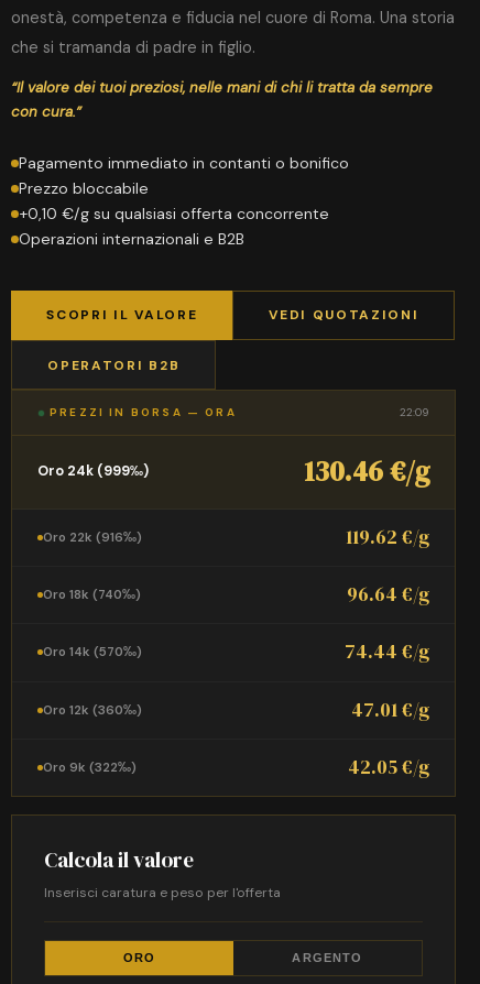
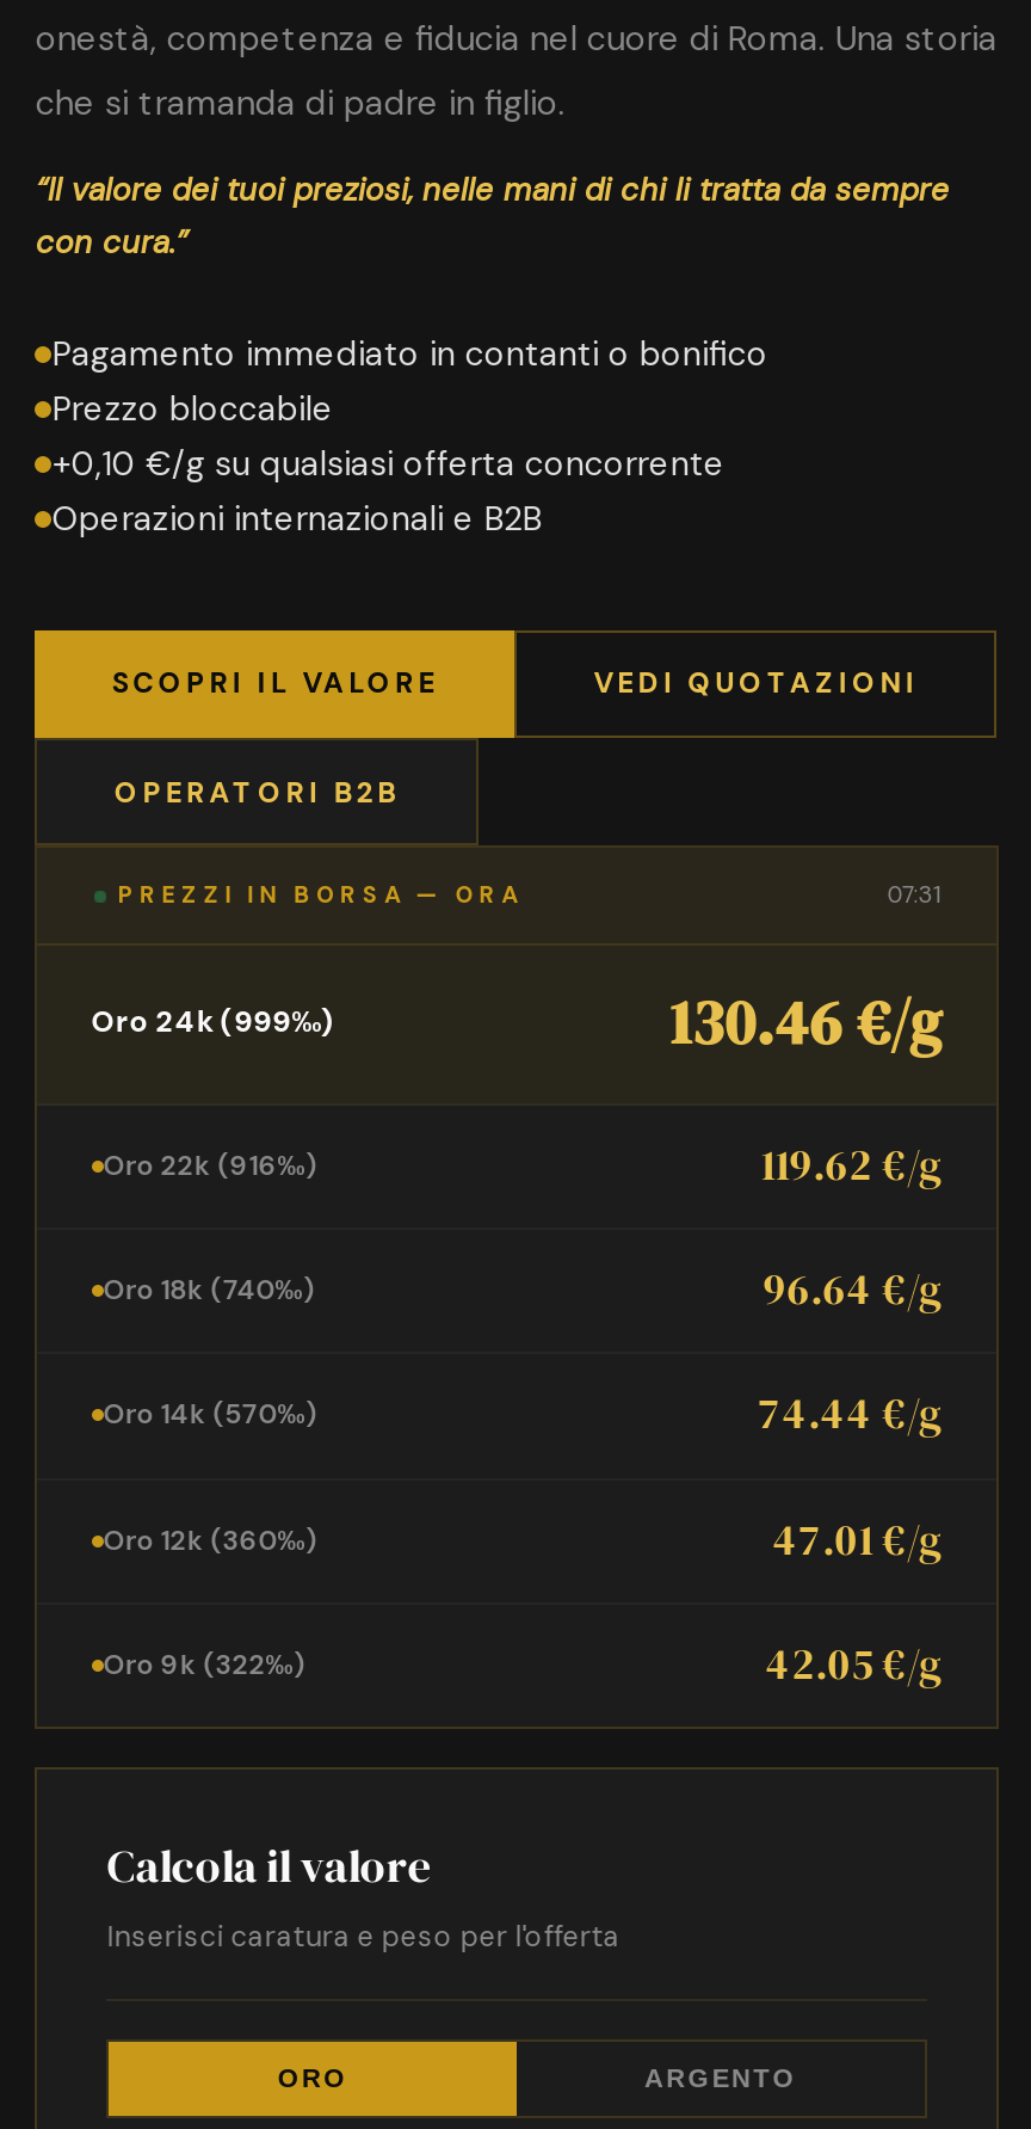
- 22:09
+ 07:31
